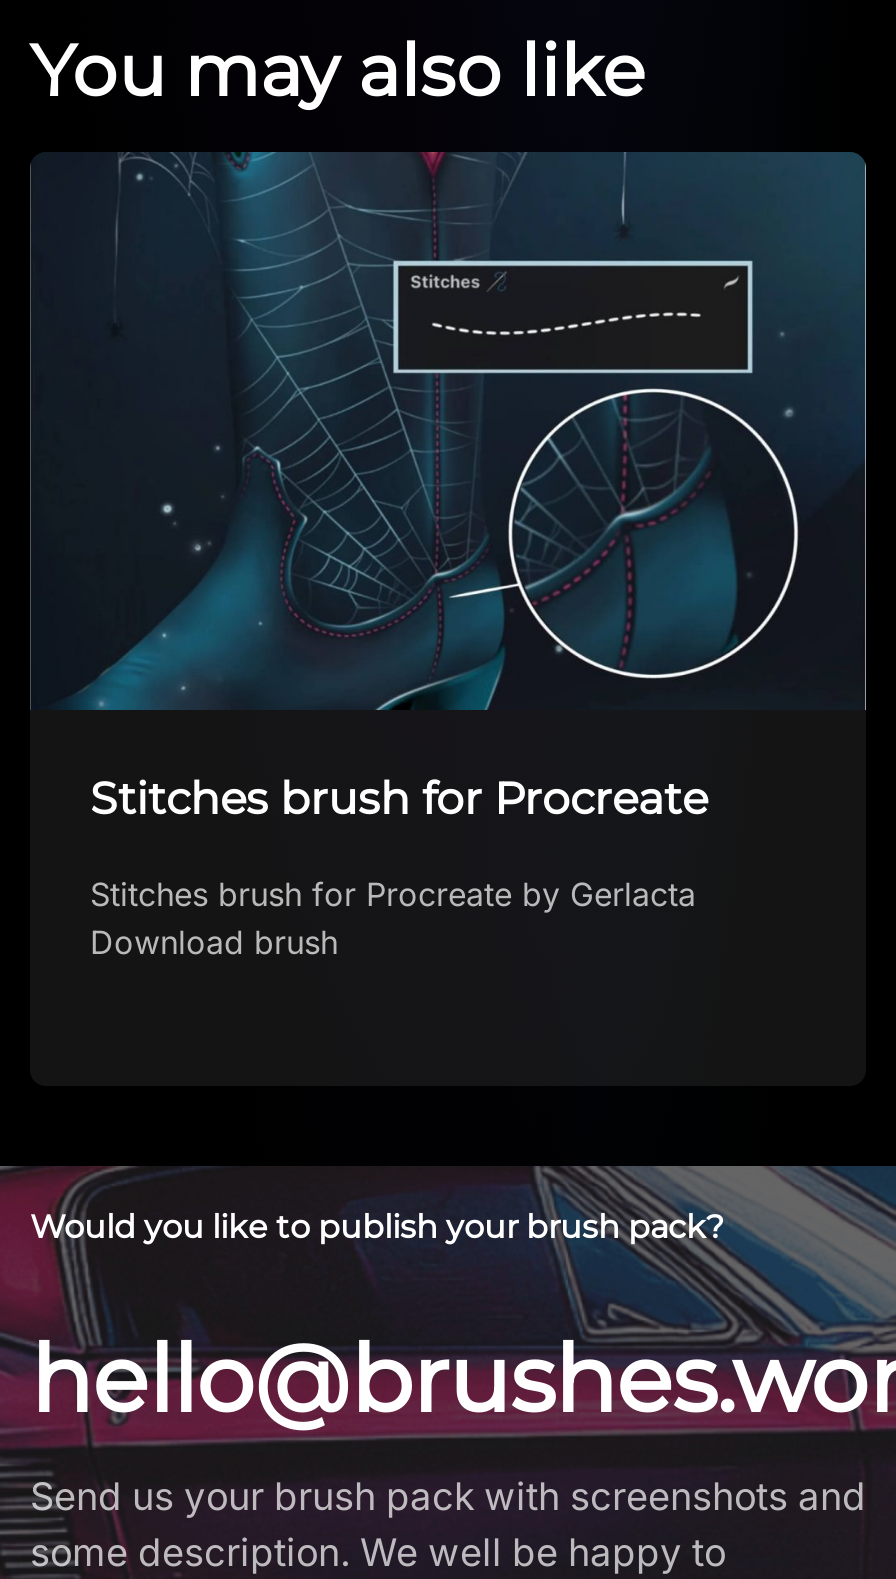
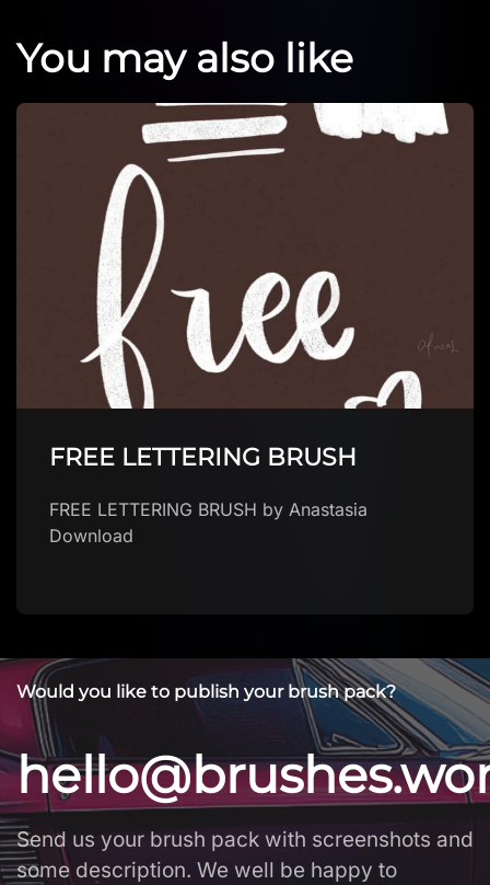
- [image]
- Stitches brush for Procreate
+ [image]
+ FREE LETTERING BRUSH

- Stitches brush for Procreate by Gerlacta
- Download brush
+ FREE LETTERING BRUSH by Anastasia
+ Download
